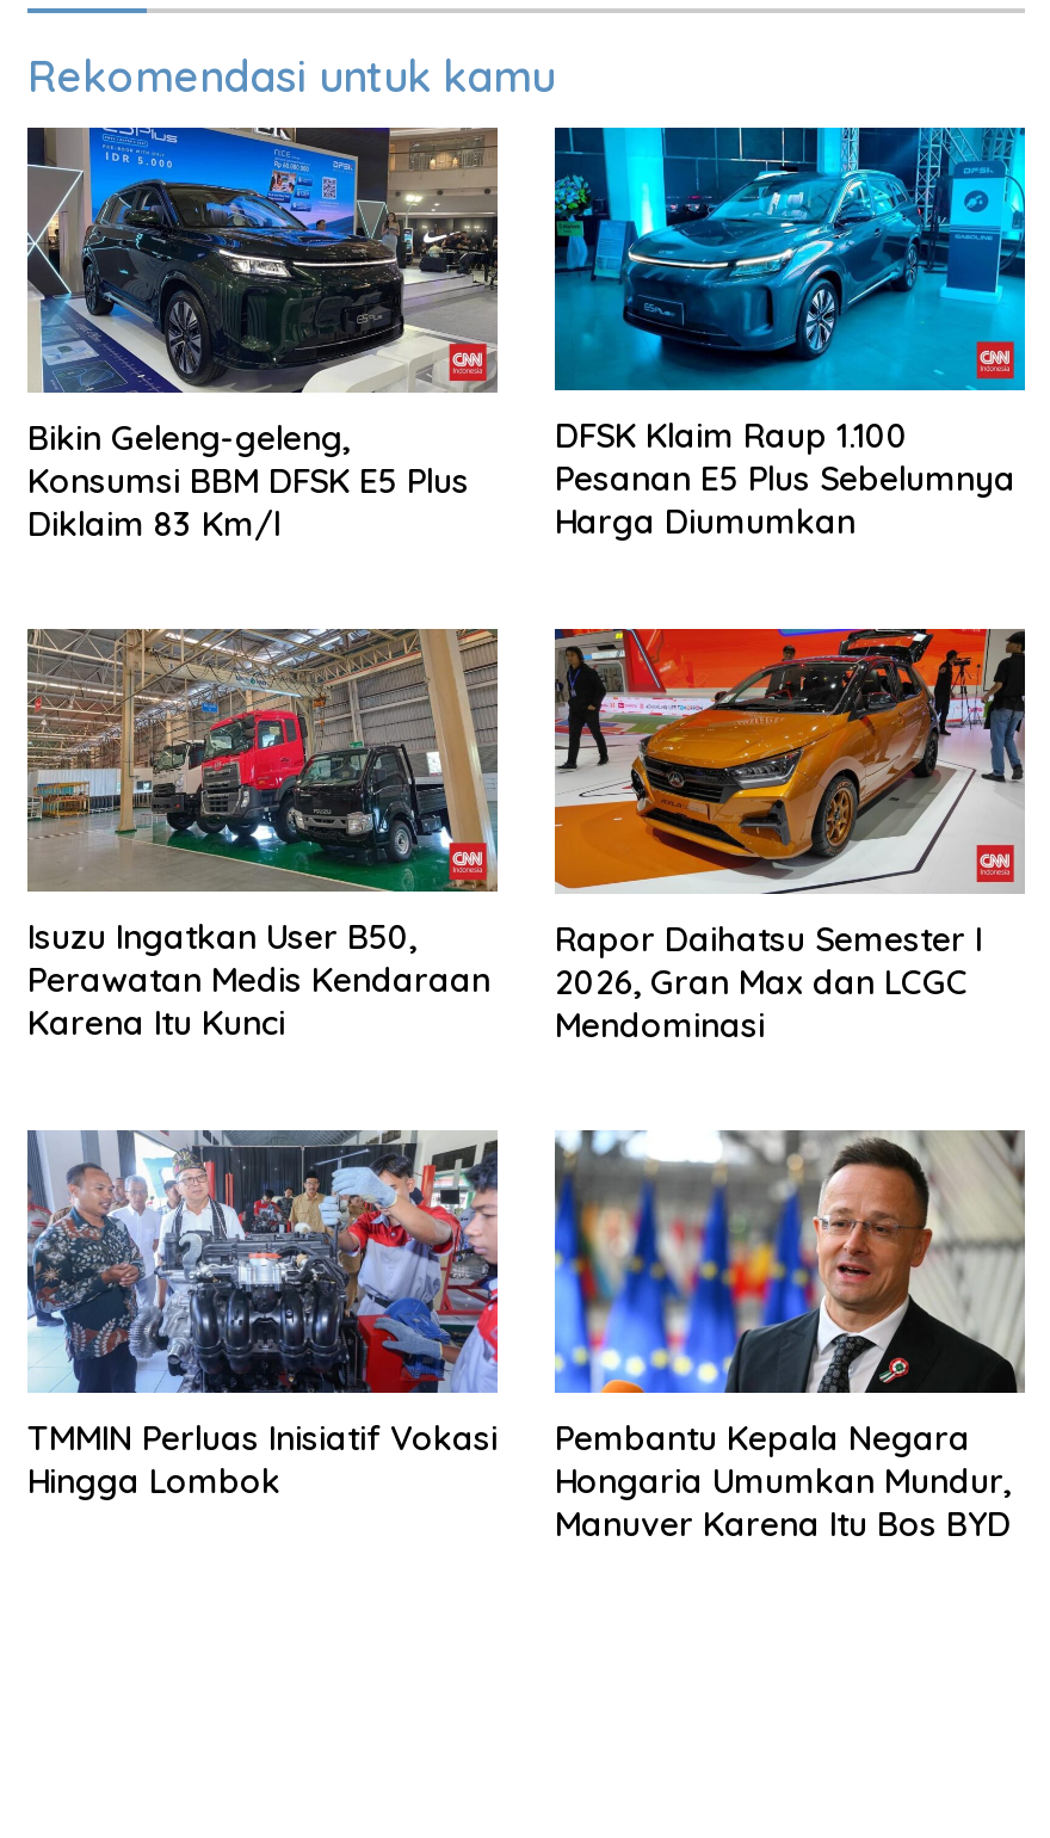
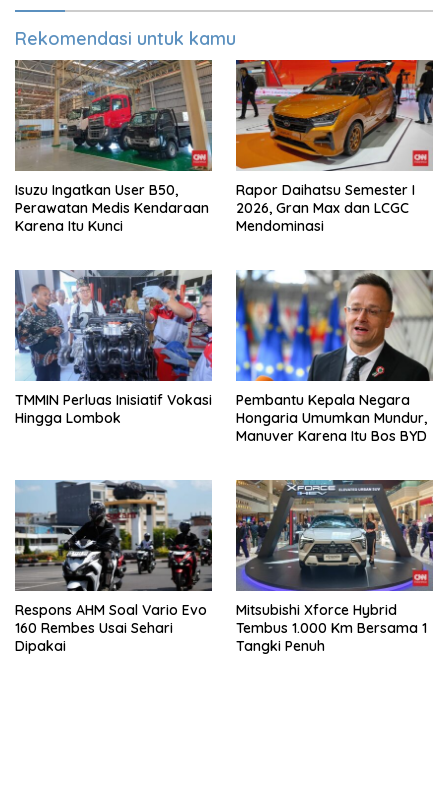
- [image]
- Bikin Geleng-geleng,
- Konsumsi BBM DFSK E5 Plus
- Diklaim 83 Km/l

- [image]
- DFSK Klaim Raup 1.100
- Pesanan E5 Plus Sebelumnya
- Harga Diumumkan

moved up: [image] | Isuzu Ingatkan User B50, | Perawatan Medis Kendaraan | ... | Hongaria Umumkan Mundur, | Manuver Karena Itu Bos BYD

+ [image]
+ Respons AHM Soal Vario Evo
+ 160 Rembes Usai Sehari
+ Dipakai

+ [image]
+ Mitsubishi Xforce Hybrid
+ Tembus 1.000 Km Bersama 1
+ Tangki Penuh
